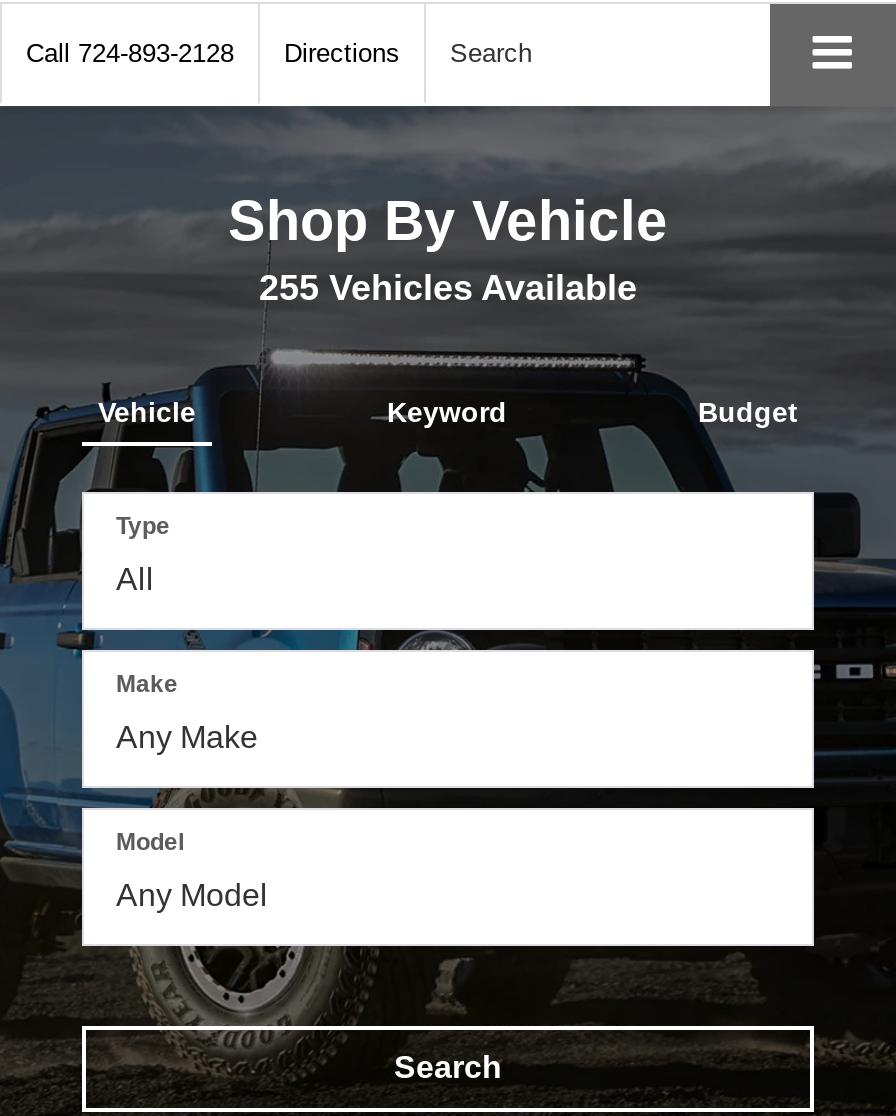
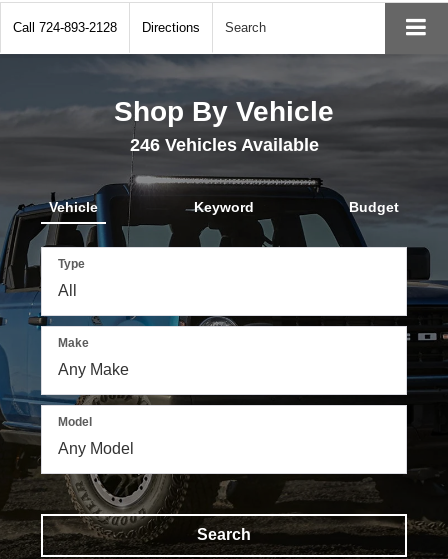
- 255 Vehicles Available
+ 246 Vehicles Available
